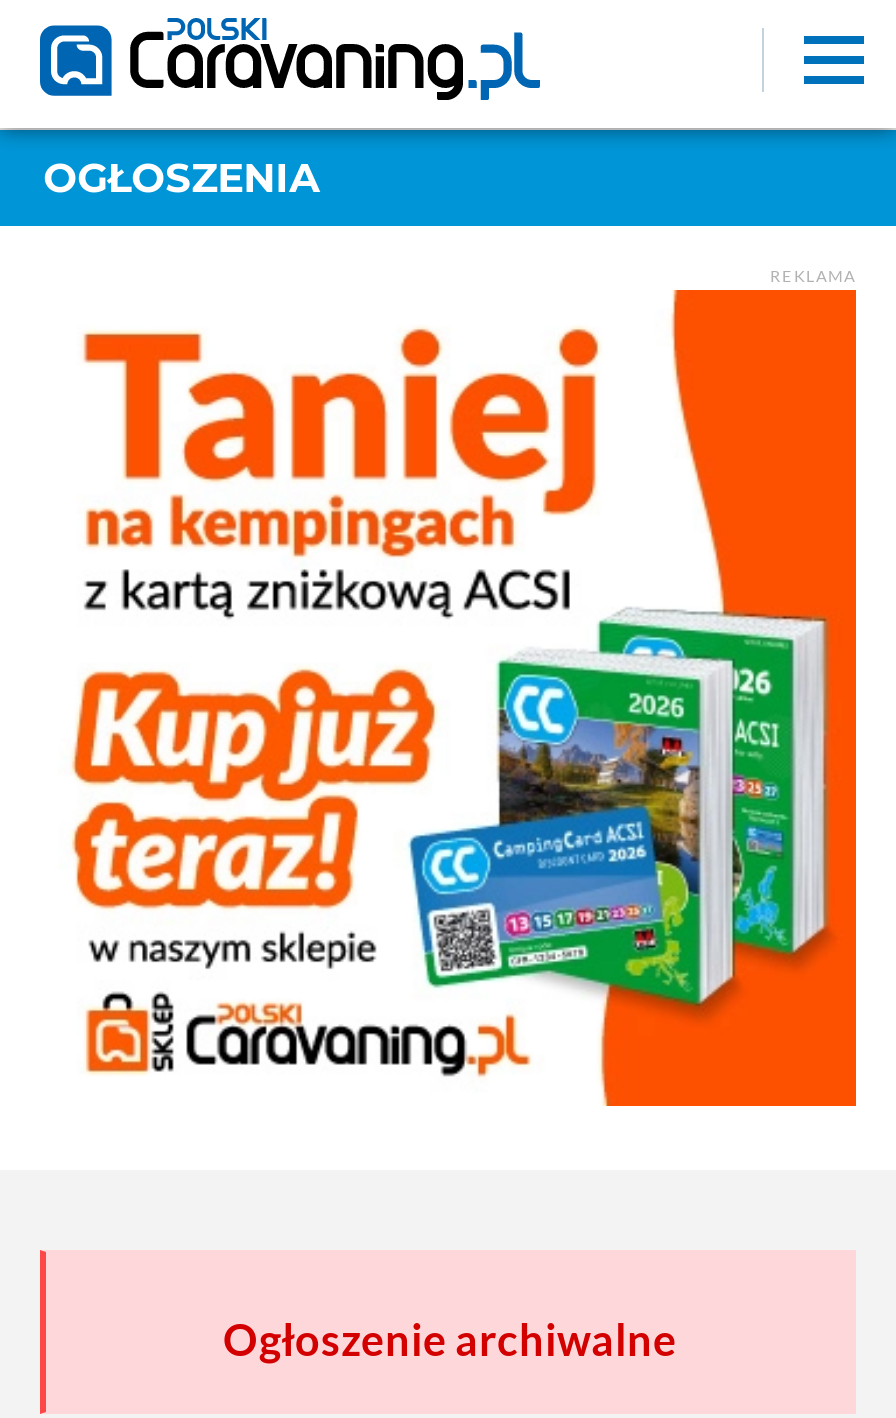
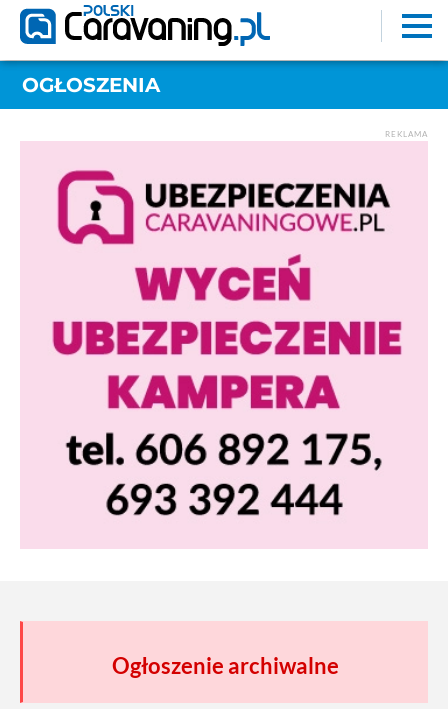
- [image]
+ [image]
